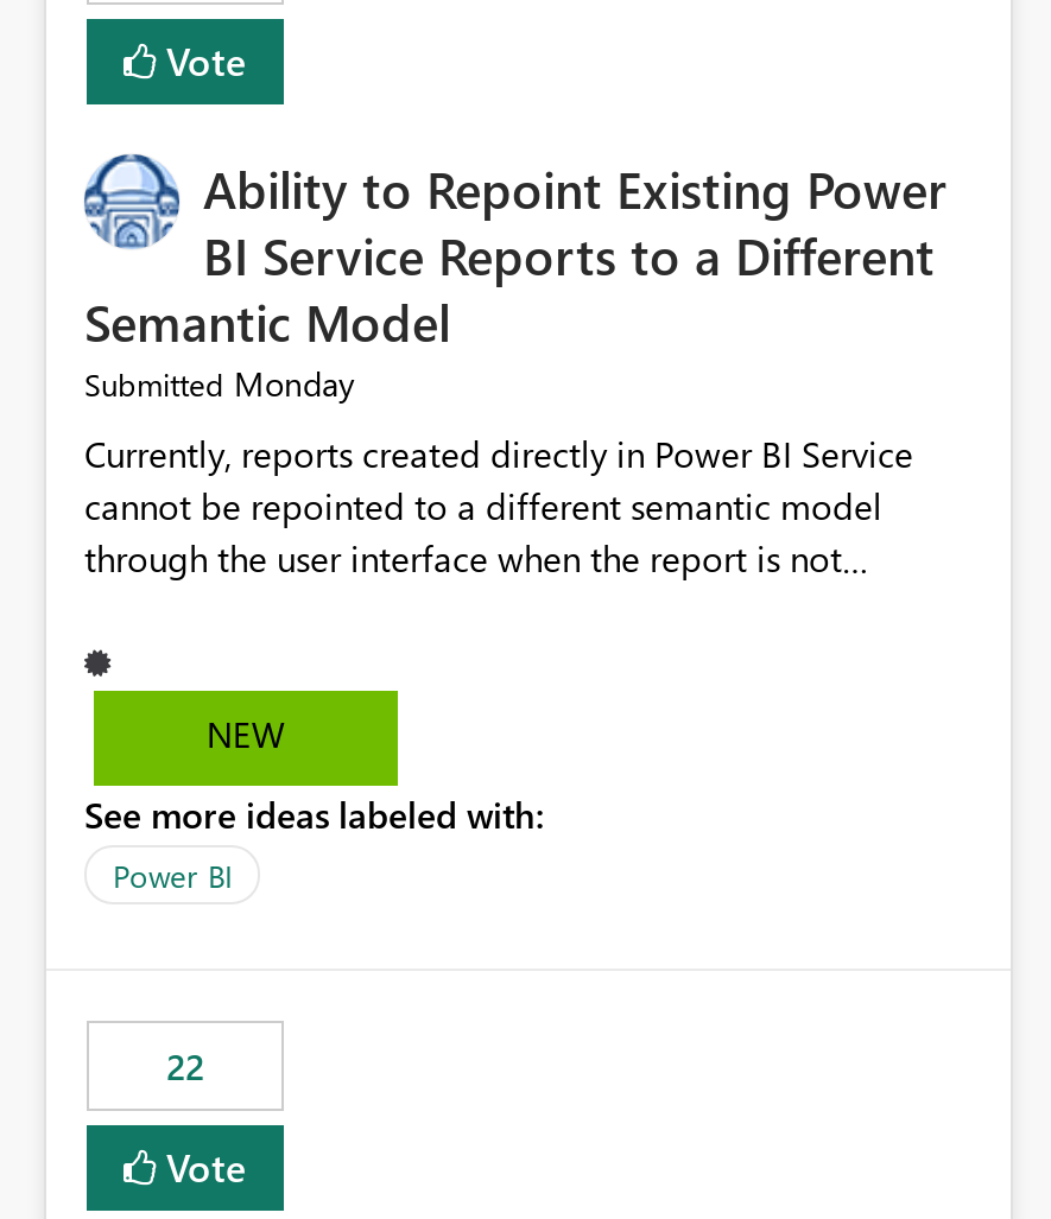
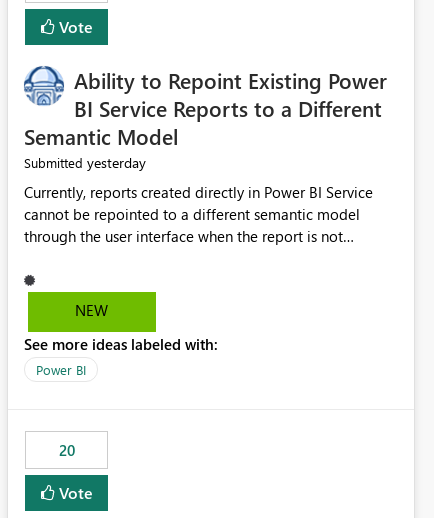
- Submitted Monday
+ Submitted yesterday

- 22
+ 20
